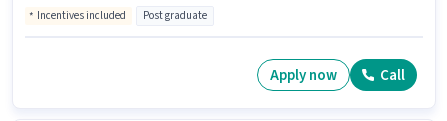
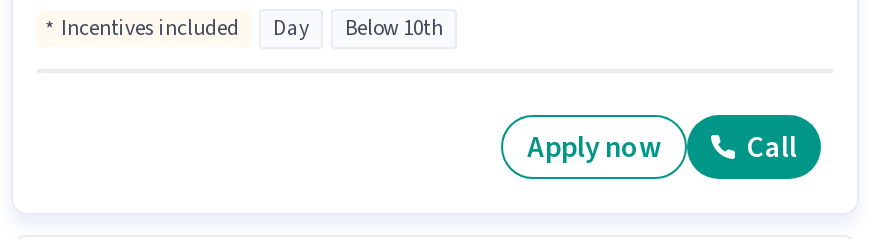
- Post graduate
+ Day
+ Below 10th
